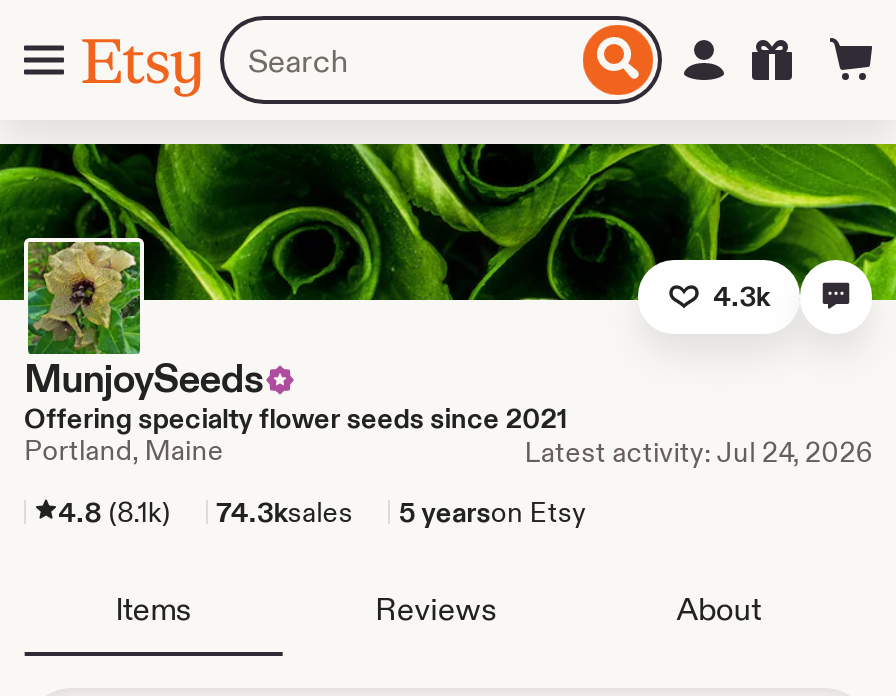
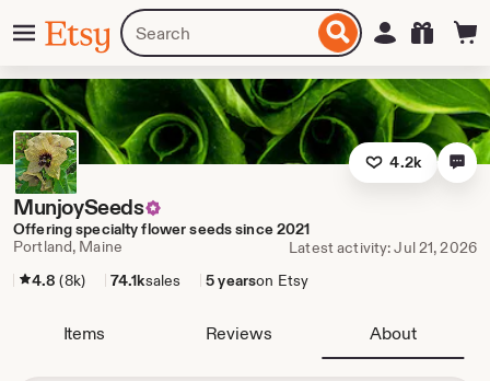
- 4.3k
+ 4.2k

- Latest activity: Jul 24, 2026
+ Latest activity: Jul 21, 2026

- 4.8 (8.1k)
- 74.3ksales
+ 4.8 (8k)
+ 74.1ksales
